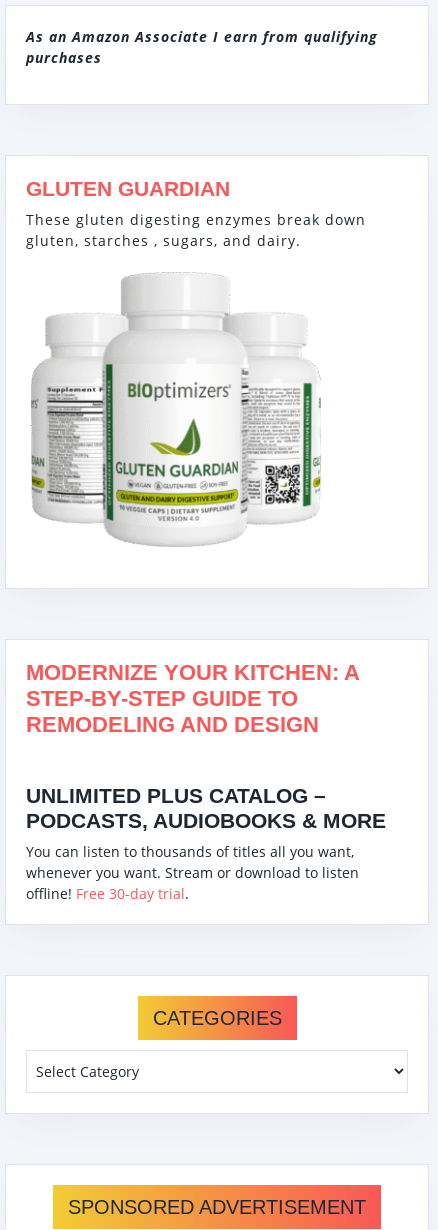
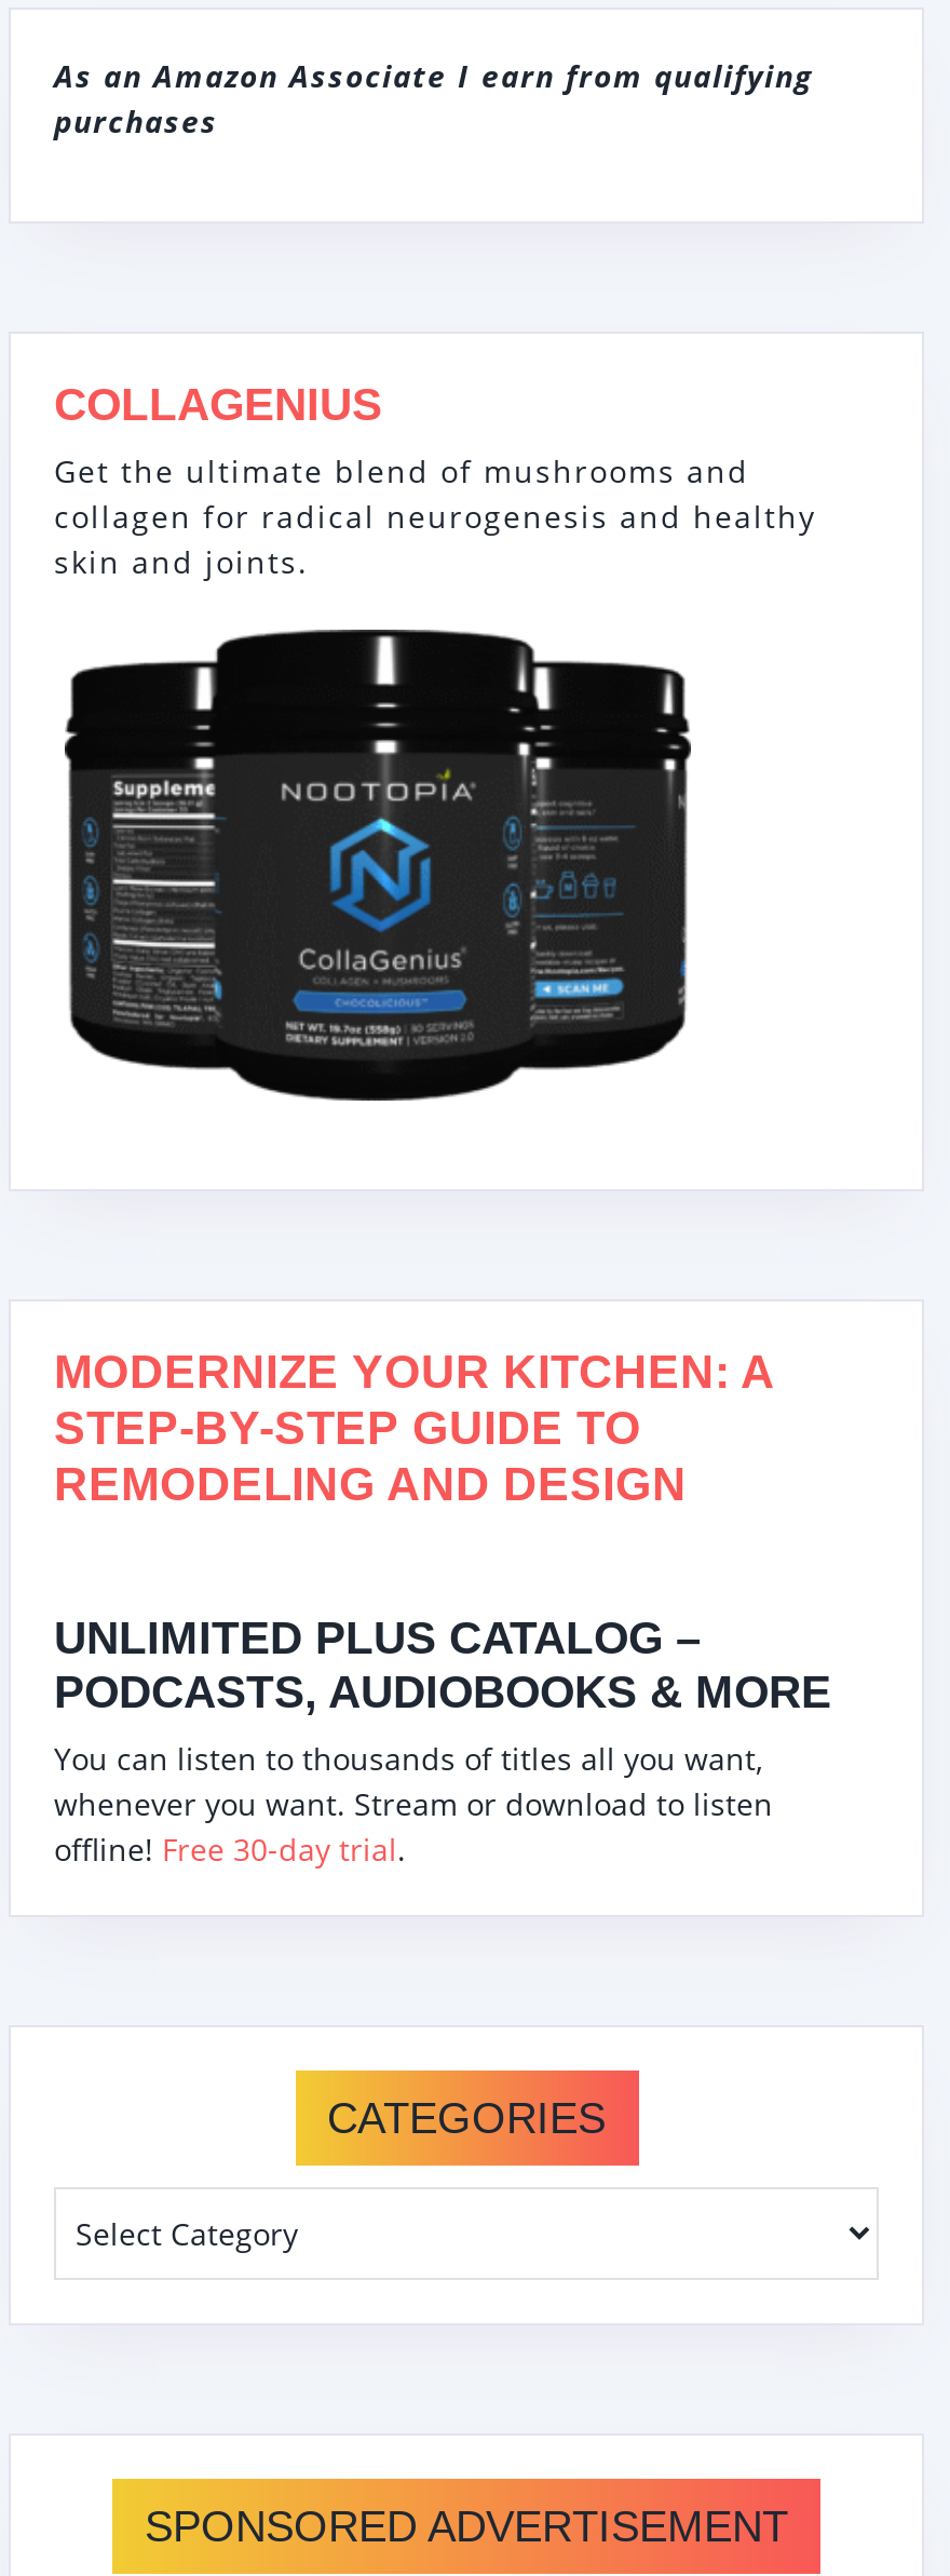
- GLUTEN GUARDIAN
- These gluten digesting enzymes break down
- gluten, starches , sugars, and dairy.
+ COLLAGENIUS
+ Get the ultimate blend of mushrooms and
+ collagen for radical neurogenesis and healthy
+ skin and joints.

- [image]
+ [image]
